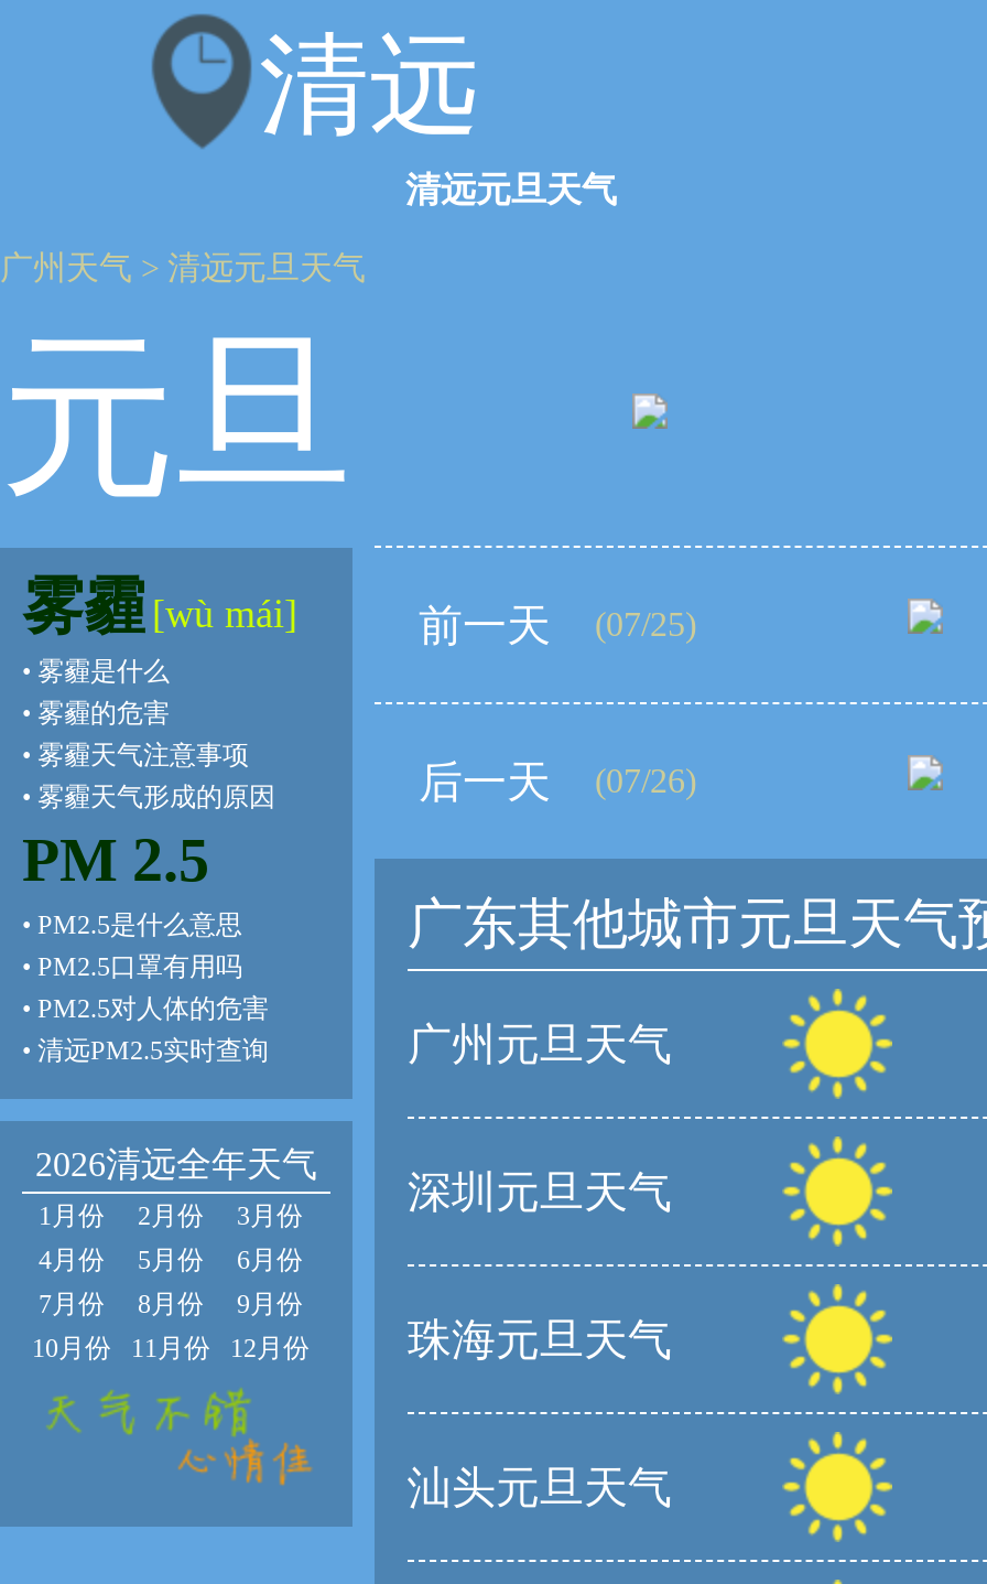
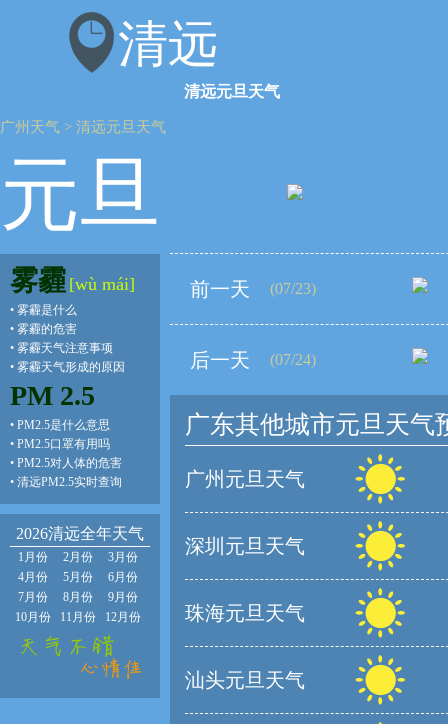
- 前一天 (07/25)
+ 前一天 (07/23)

- 后一天 (07/26)
+ 后一天 (07/24)
